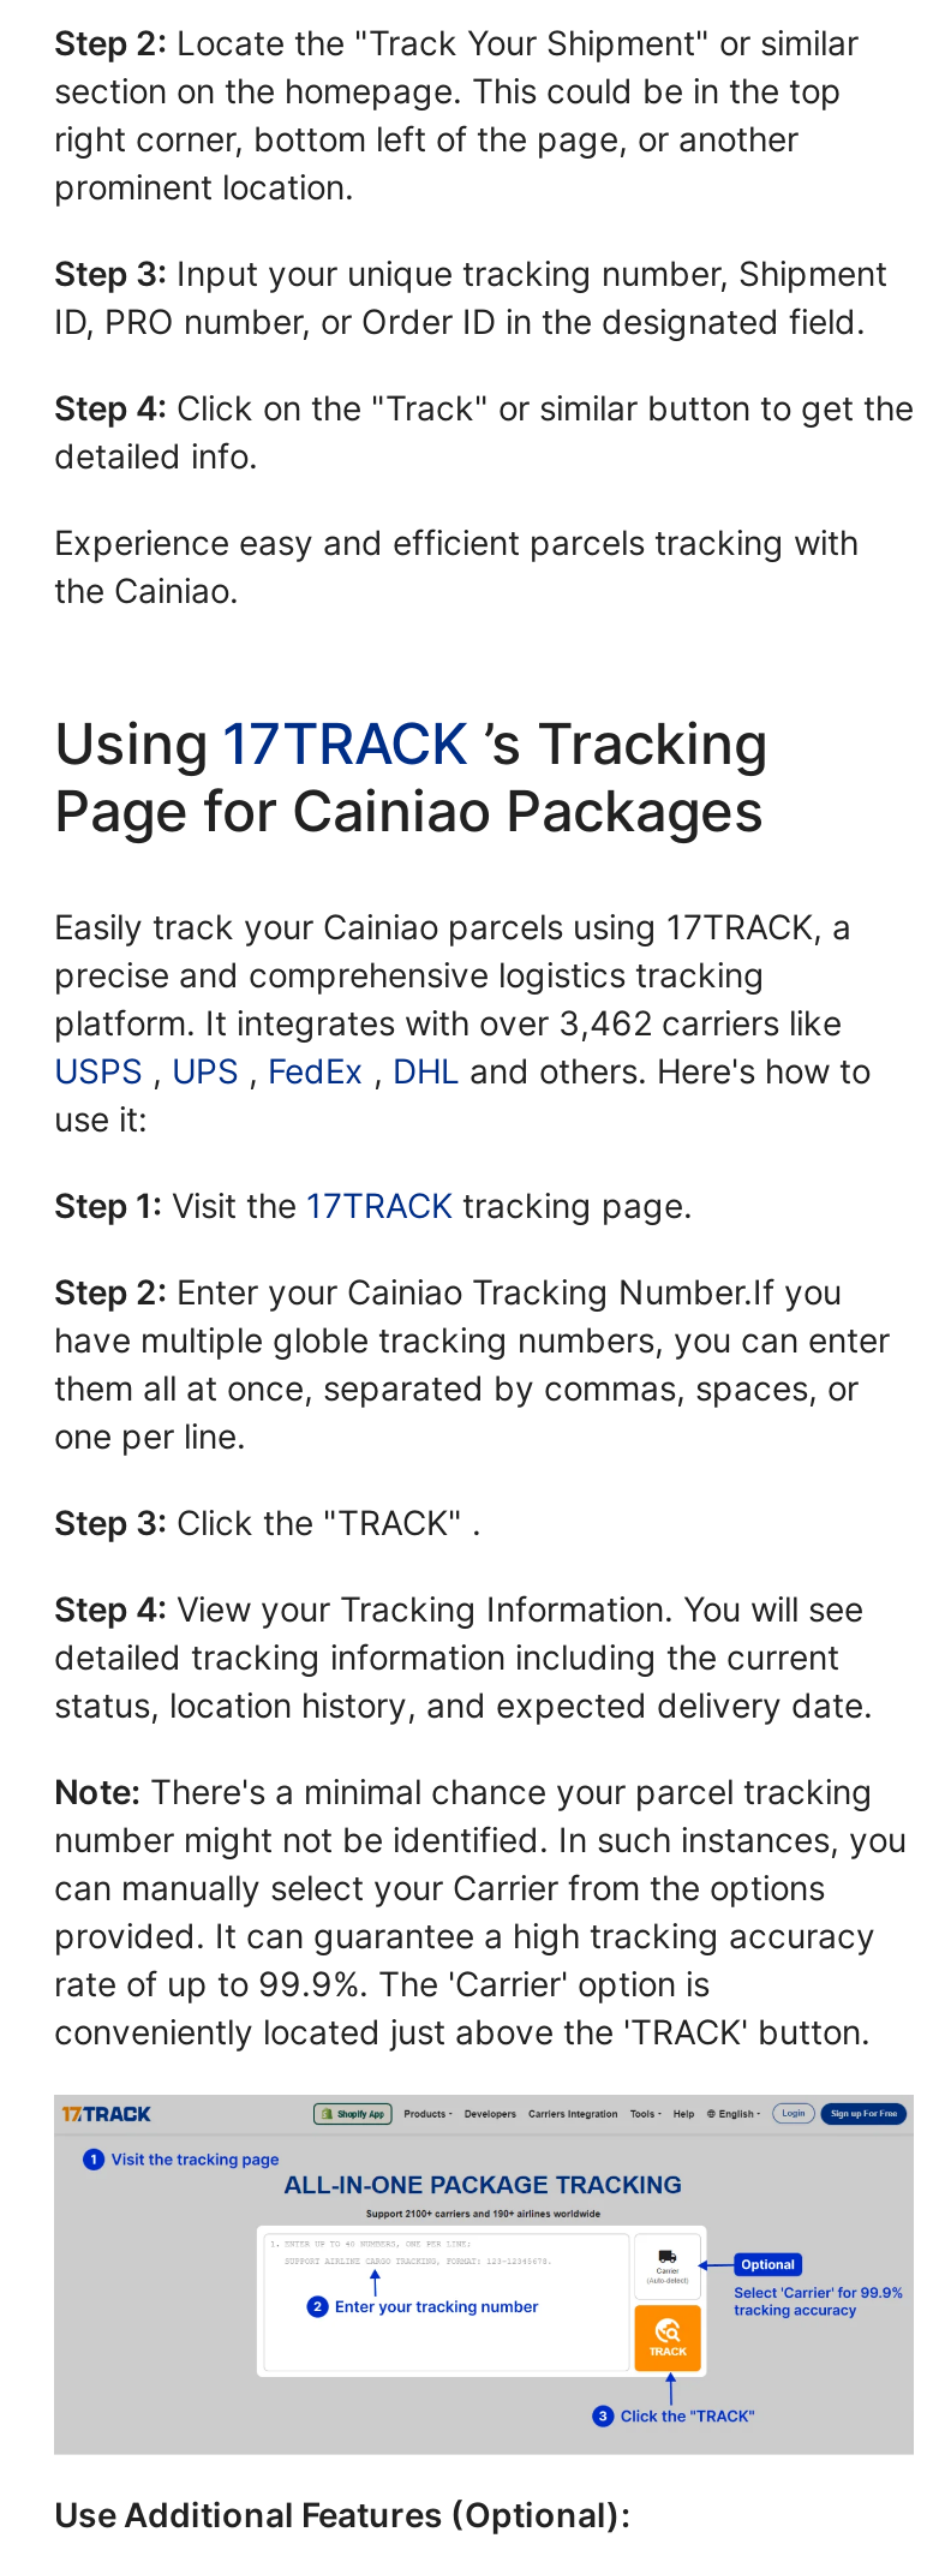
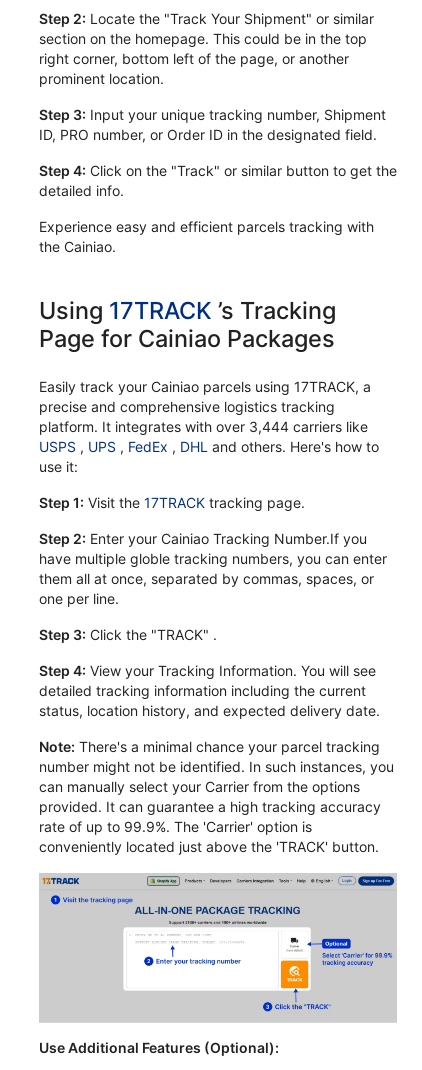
- platform. It integrates with over 3,462 carriers like
+ platform. It integrates with over 3,444 carriers like
